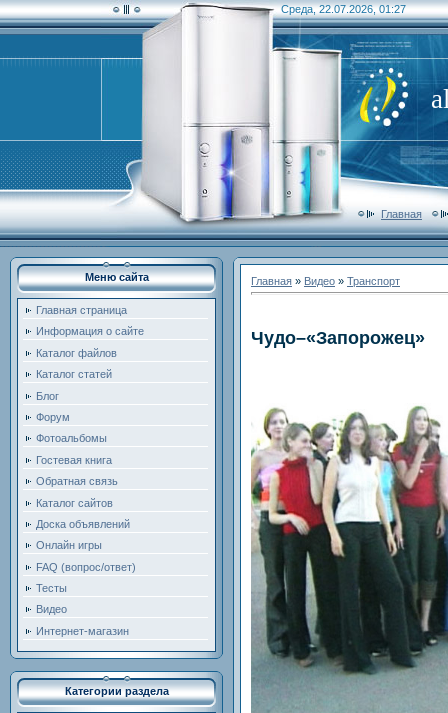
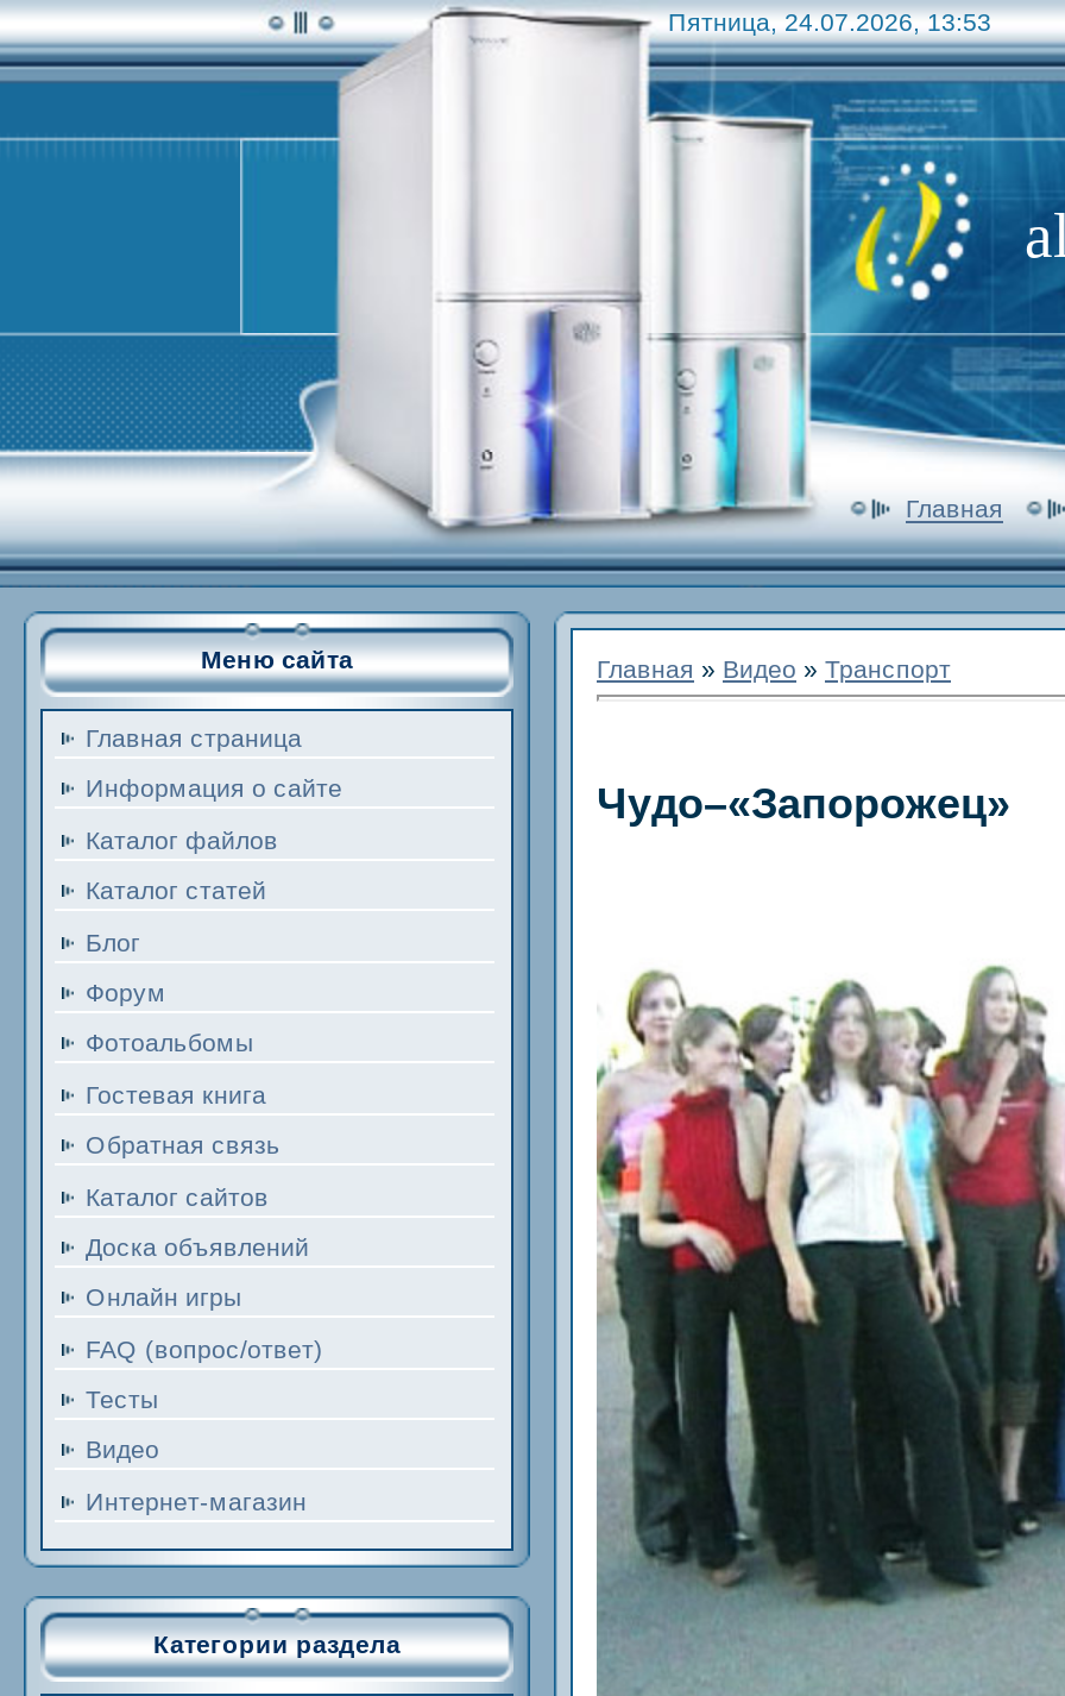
- Среда, 22.07.2026, 01:27
+ Пятница, 24.07.2026, 13:53
